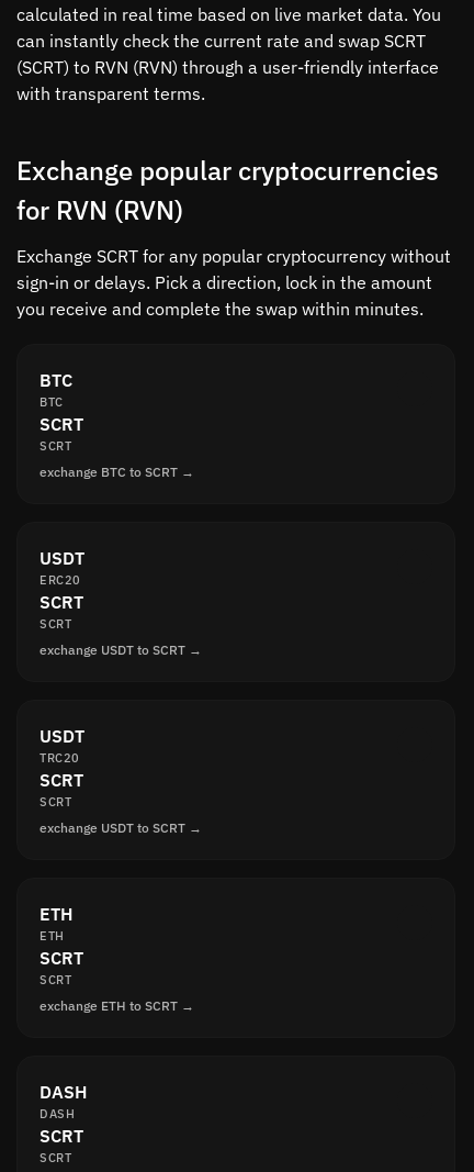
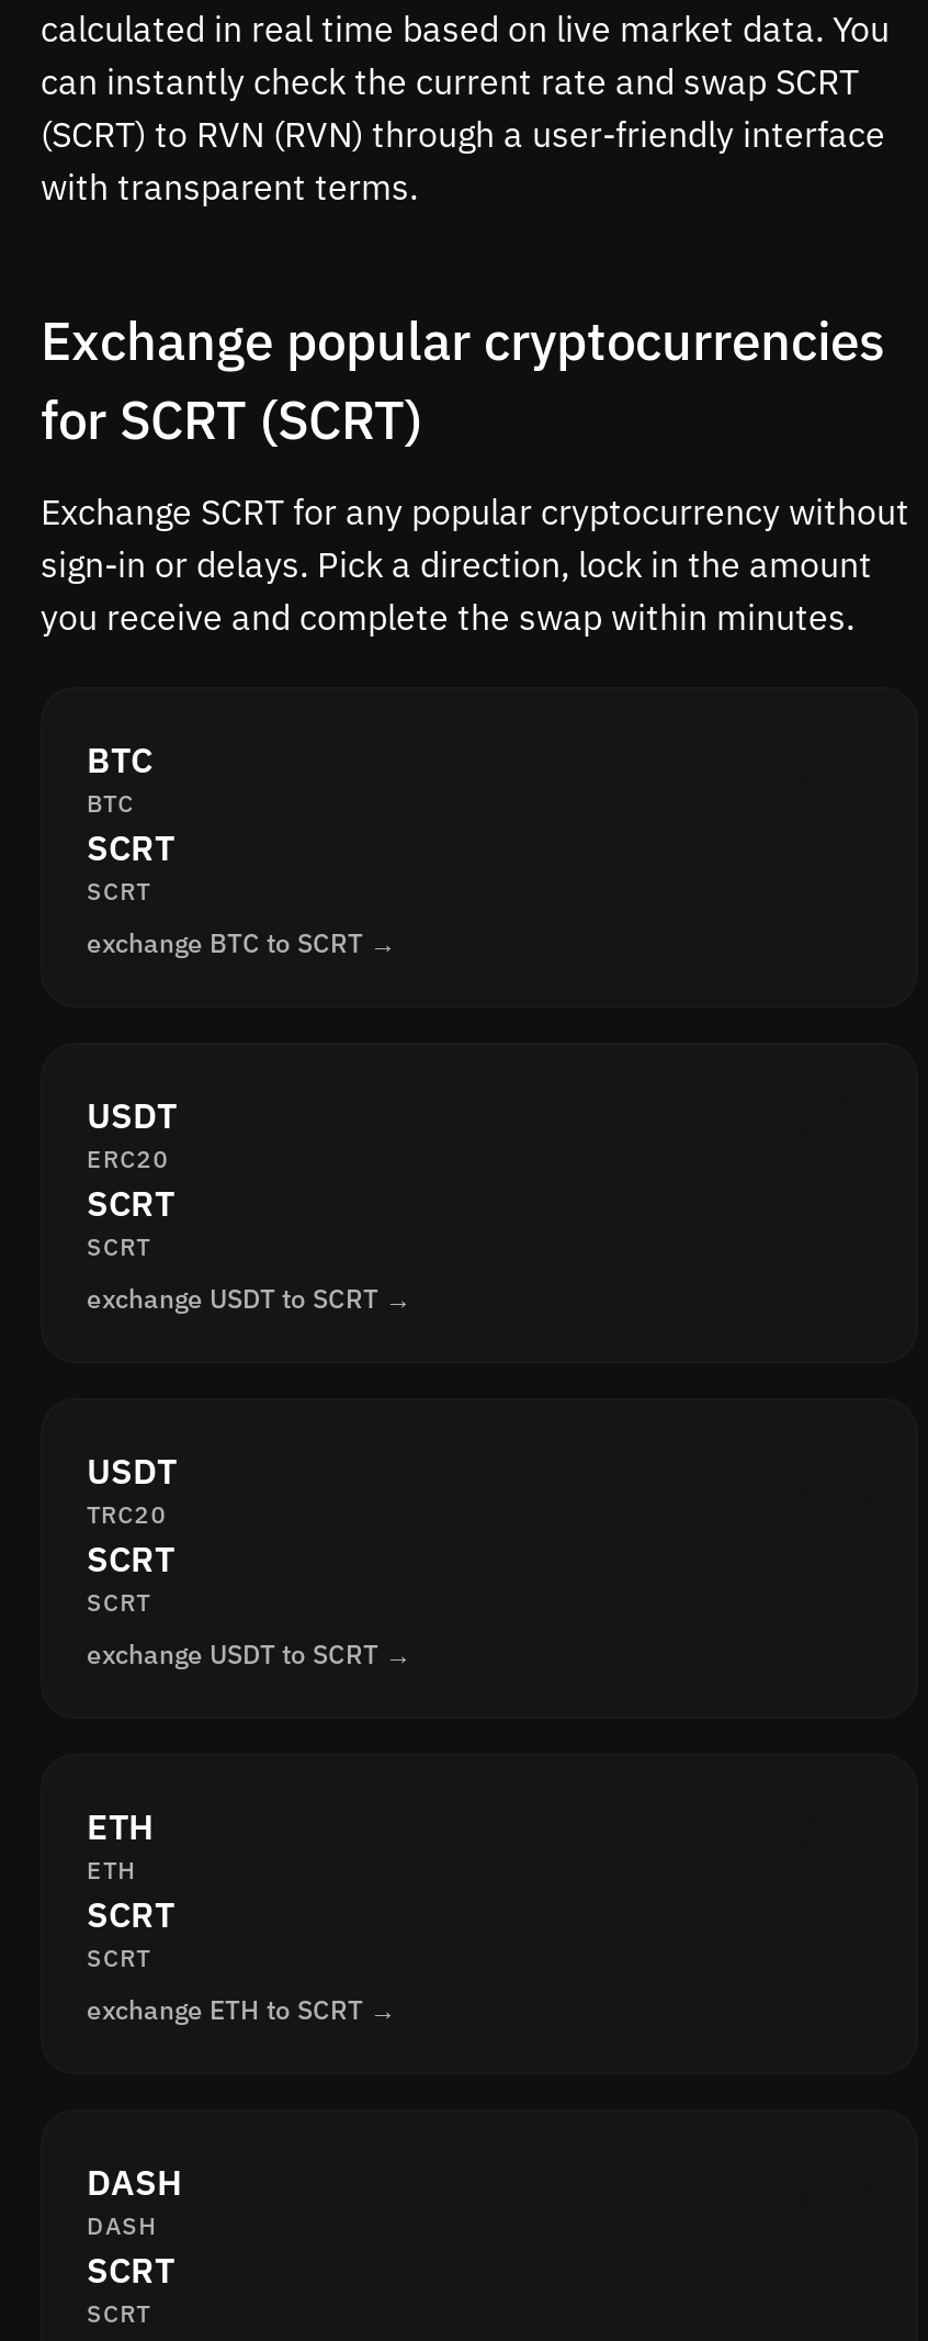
- for RVN (RVN)
+ for SCRT (SCRT)
